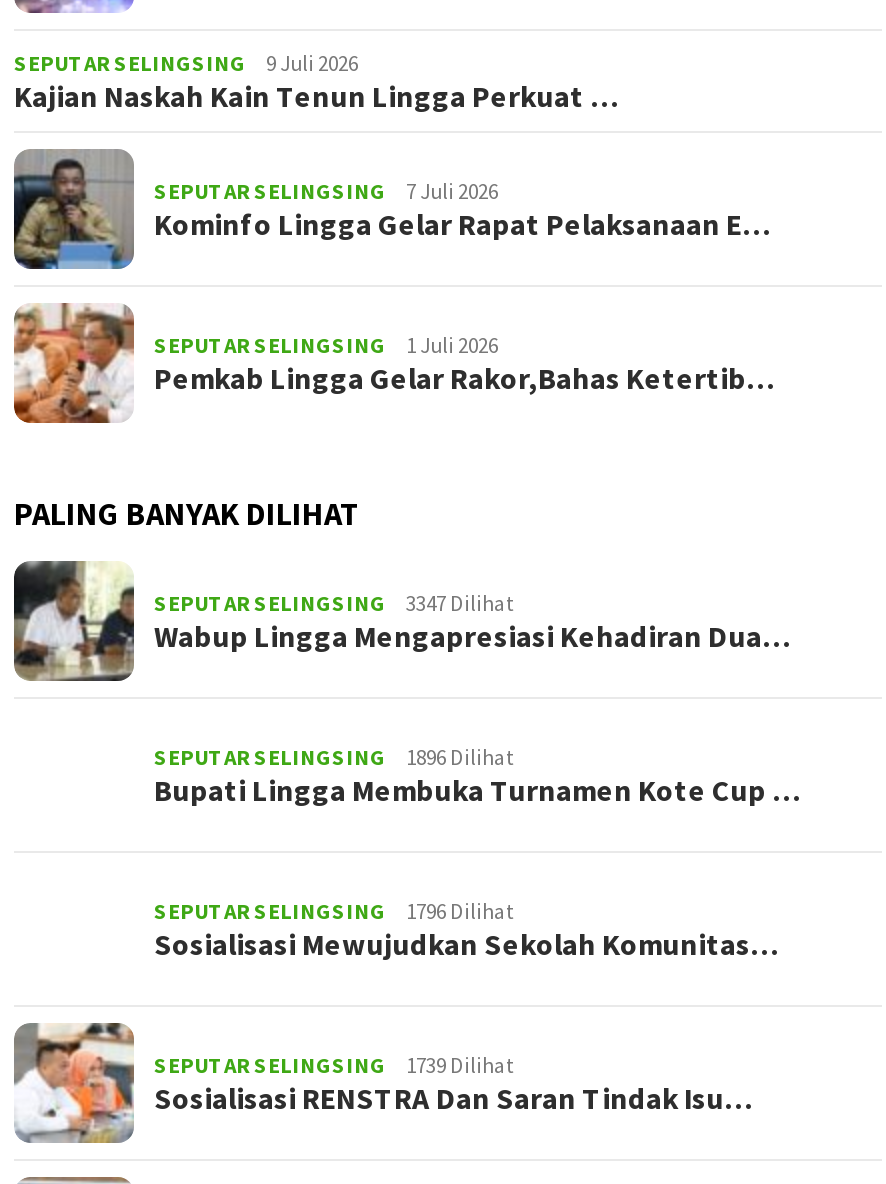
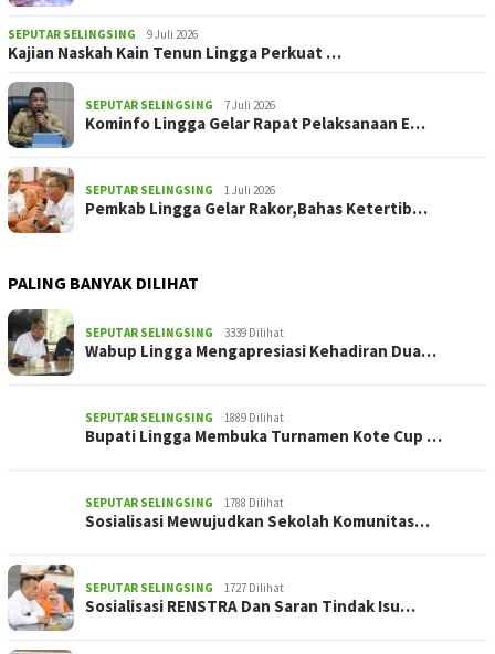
- SEPUTAR SELINGSING 3347 Dilihat
+ SEPUTAR SELINGSING 3339 Dilihat

- SEPUTAR SELINGSING 1896 Dilihat
+ SEPUTAR SELINGSING 1889 Dilihat

- SEPUTAR SELINGSING 1796 Dilihat
+ SEPUTAR SELINGSING 1788 Dilihat

- SEPUTAR SELINGSING 1739 Dilihat
+ SEPUTAR SELINGSING 1727 Dilihat
